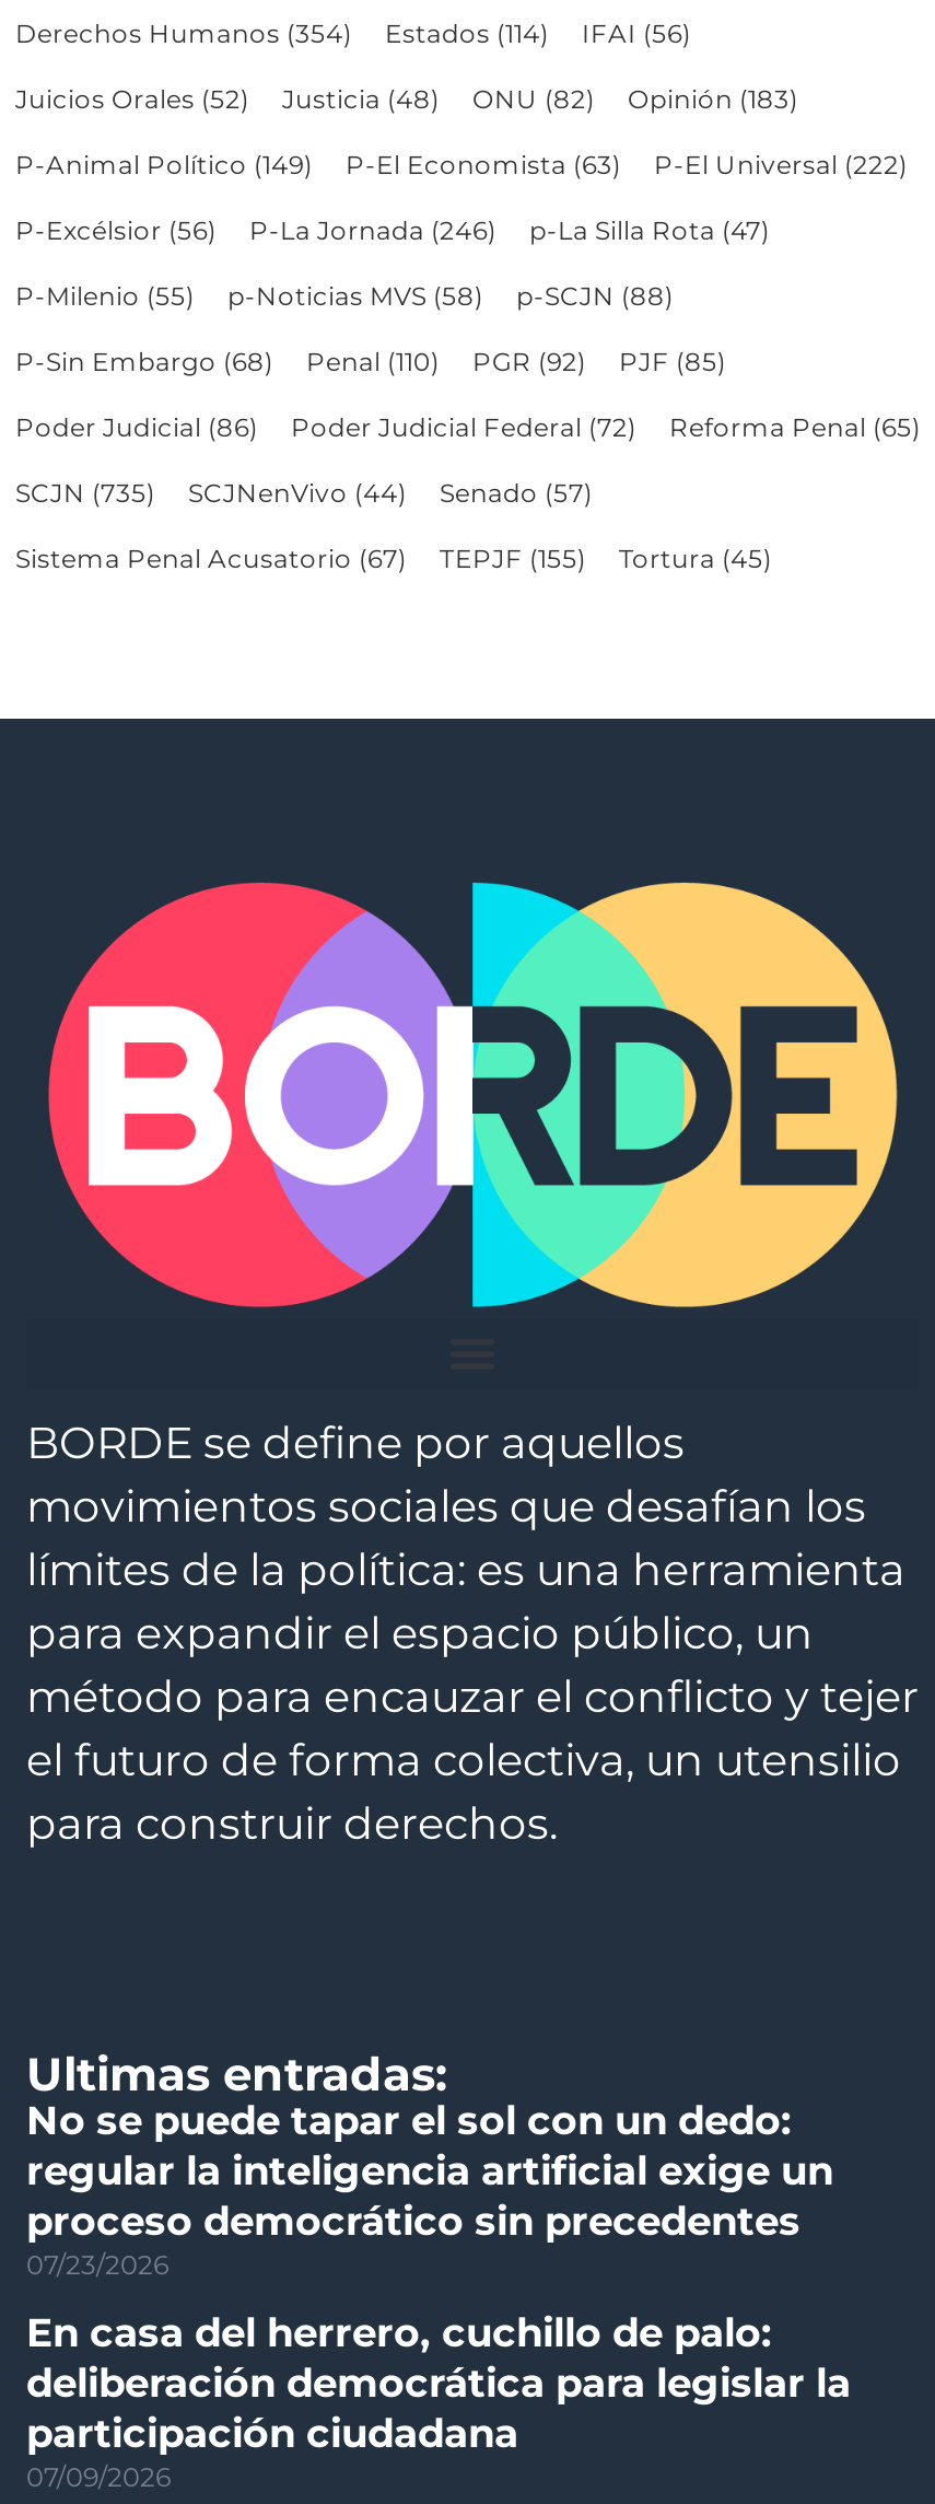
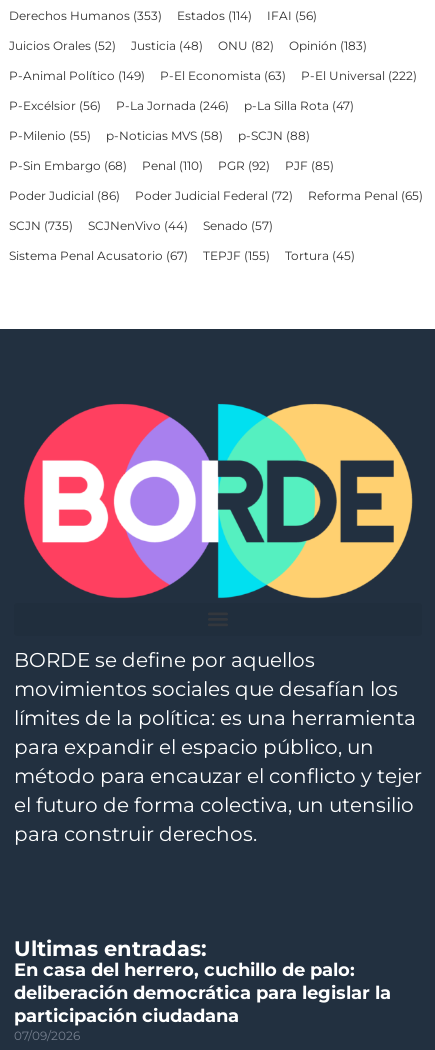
- Derechos Humanos (354)
+ Derechos Humanos (353)

- No se puede tapar el sol con un dedo:
- regular la inteligencia artificial exige un
- proceso democrático sin precedentes
- 07/23/2026
